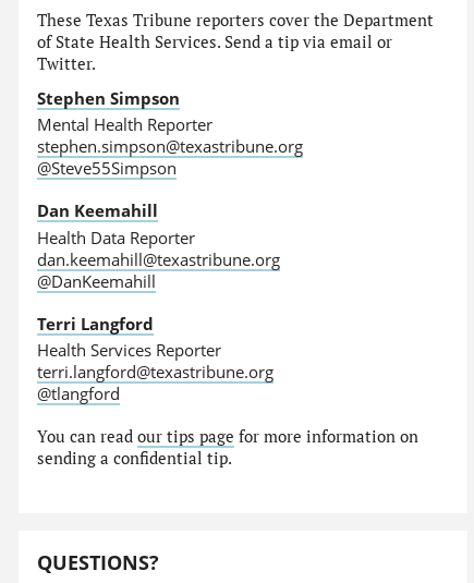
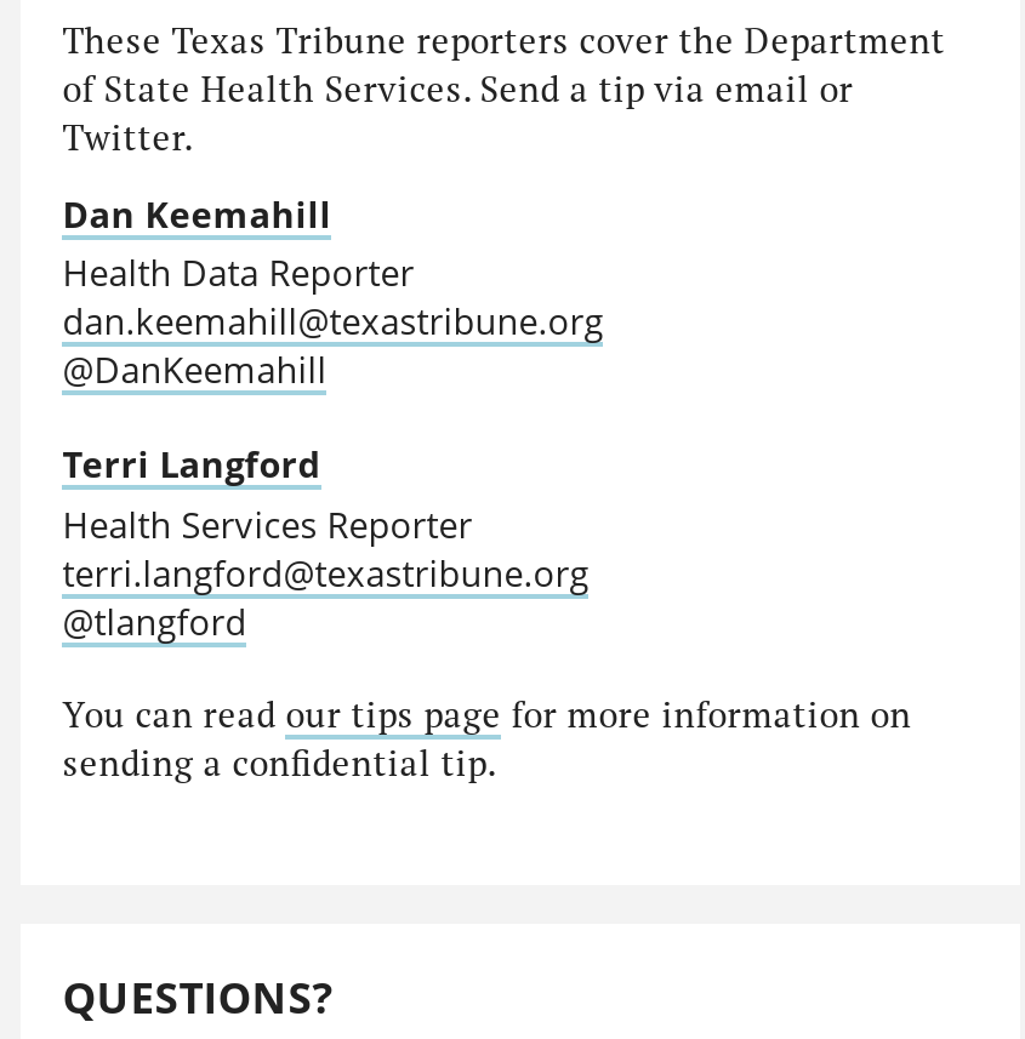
- Stephen Simpson
- Mental Health Reporter
- stephen.simpson@texastribune.org
- @Steve55Simpson
